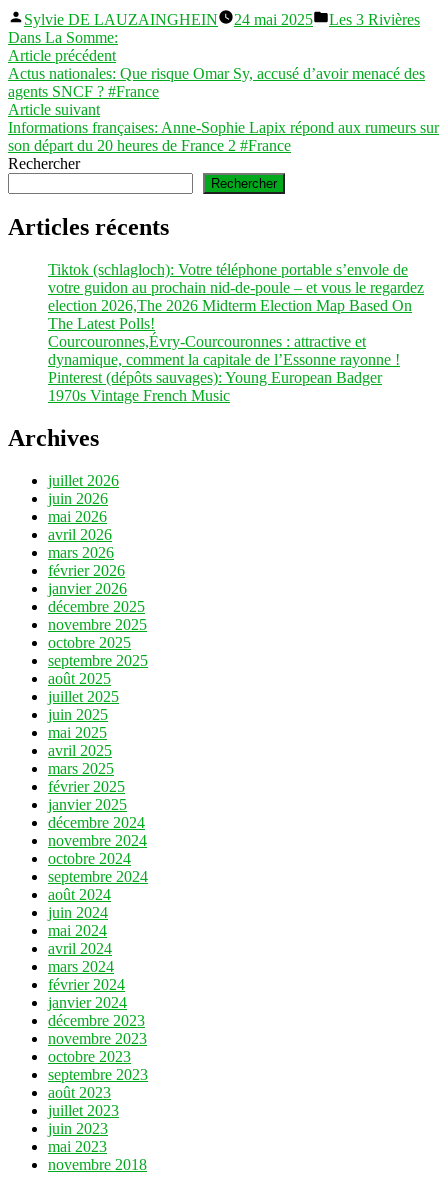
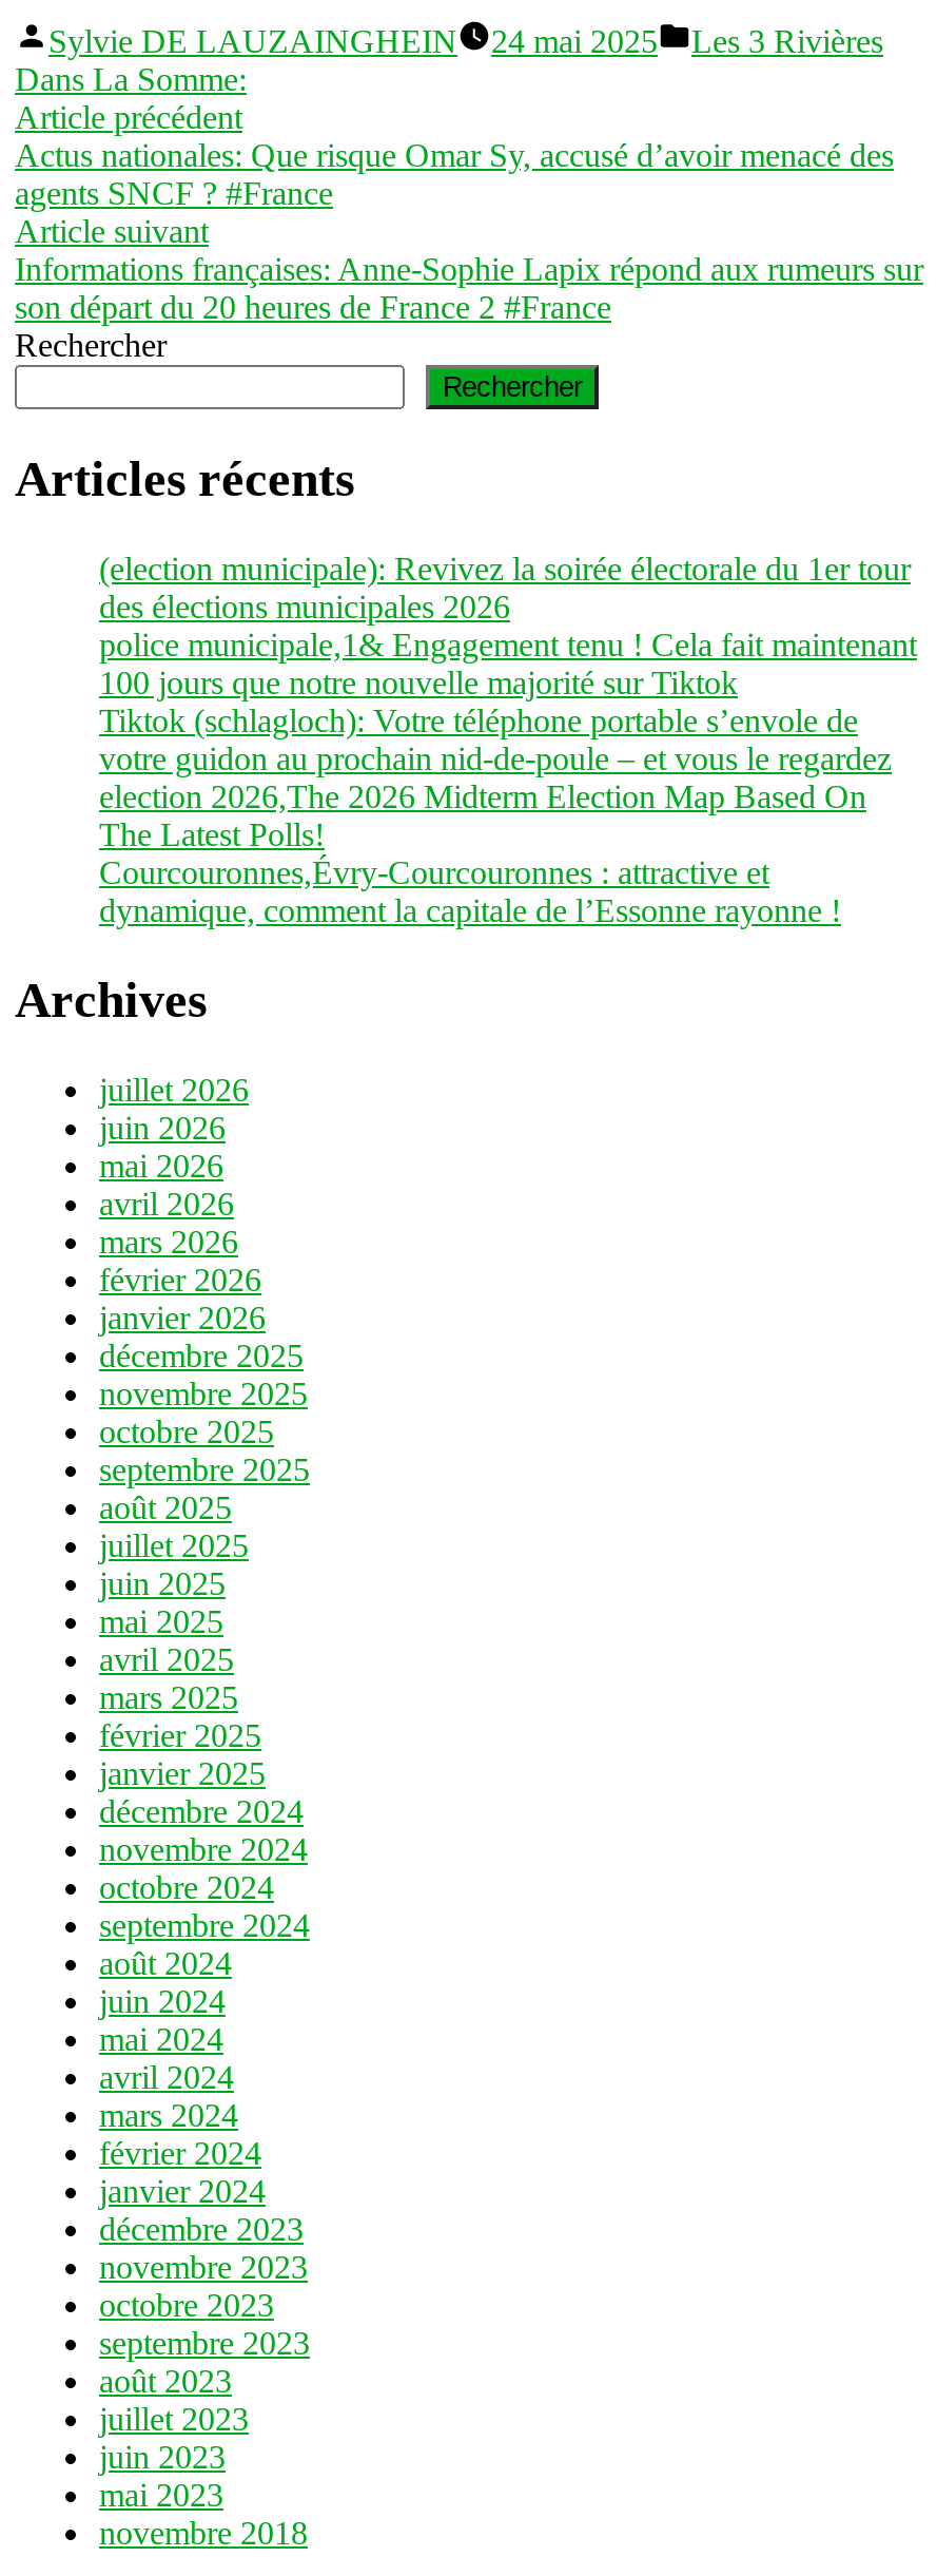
+ (election municipale): Revivez la soirée électorale du 1er tour
+ des élections municipales 2026
+ police municipale,1& Engagement tenu ! Cela fait maintenant
+ 100 jours que notre nouvelle majorité sur Tiktok

moved down: Tiktok (schlagloch): Votre téléphone portable s’envole de | votre guidon au prochain nid-de-poule – et vous le regardez | election 2026,The 2026 Midterm Election Map Based On | The Latest Polls! | Courcouronnes,Évry-Courcouronnes : attractive et | dynamique, comment la capitale de l’Essonne rayonne !

- Pinterest (dépôts sauvages): Young European Badger
- 1970s Vintage French Music
